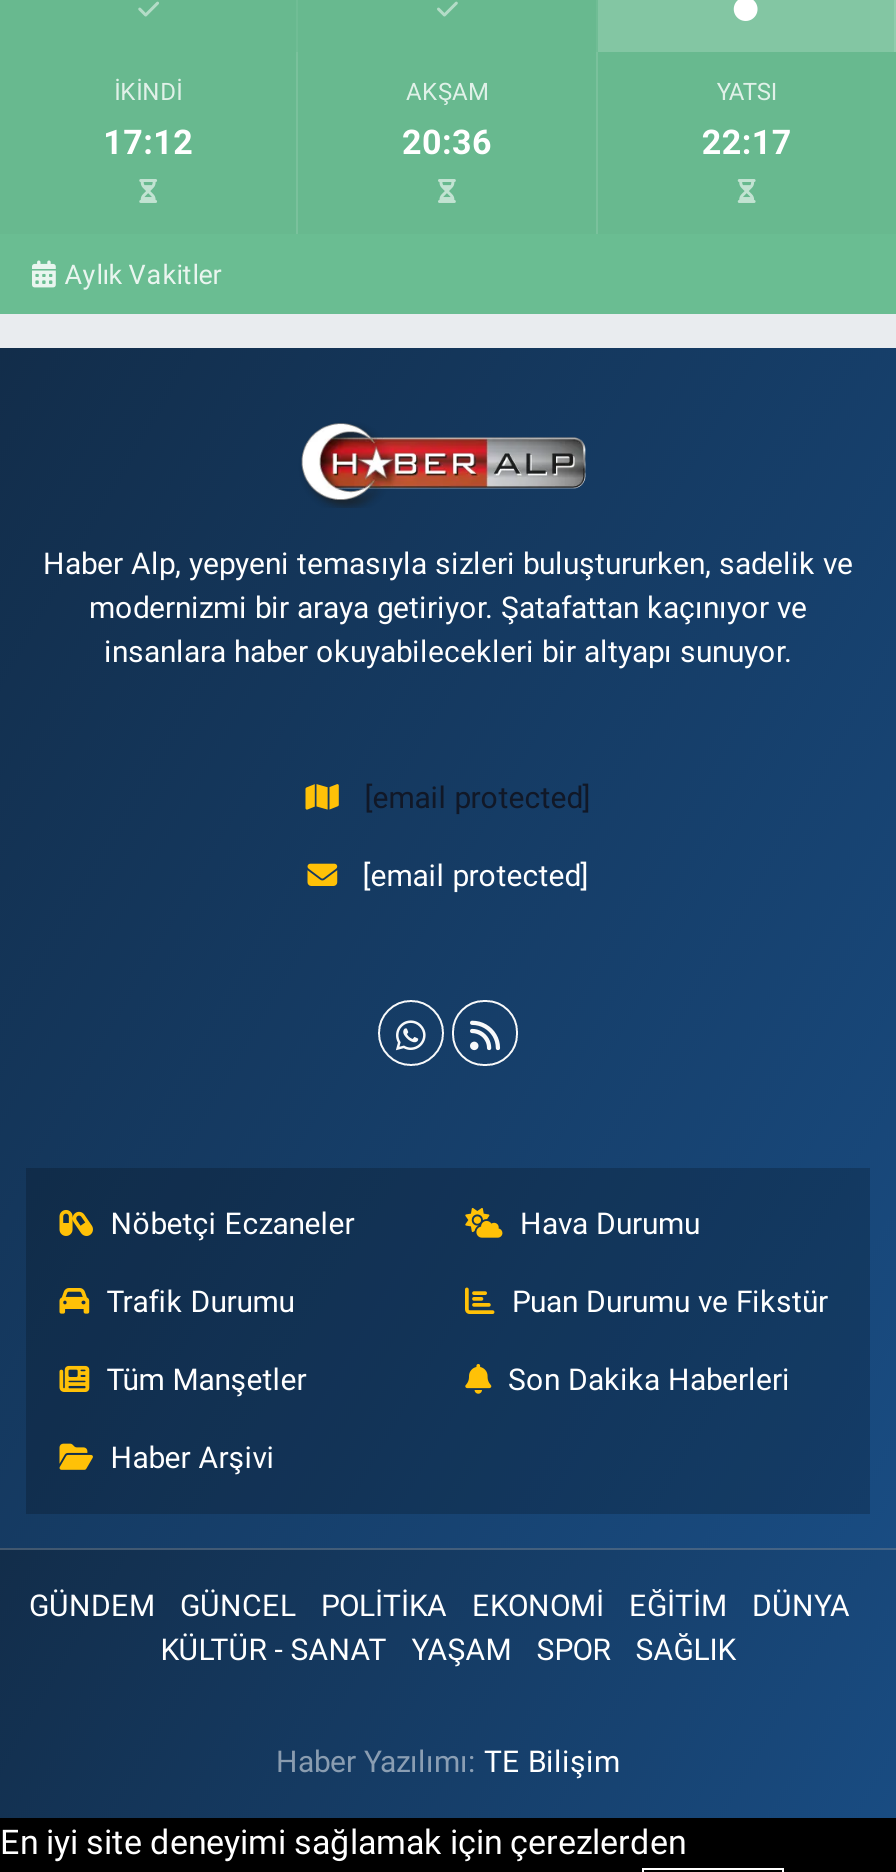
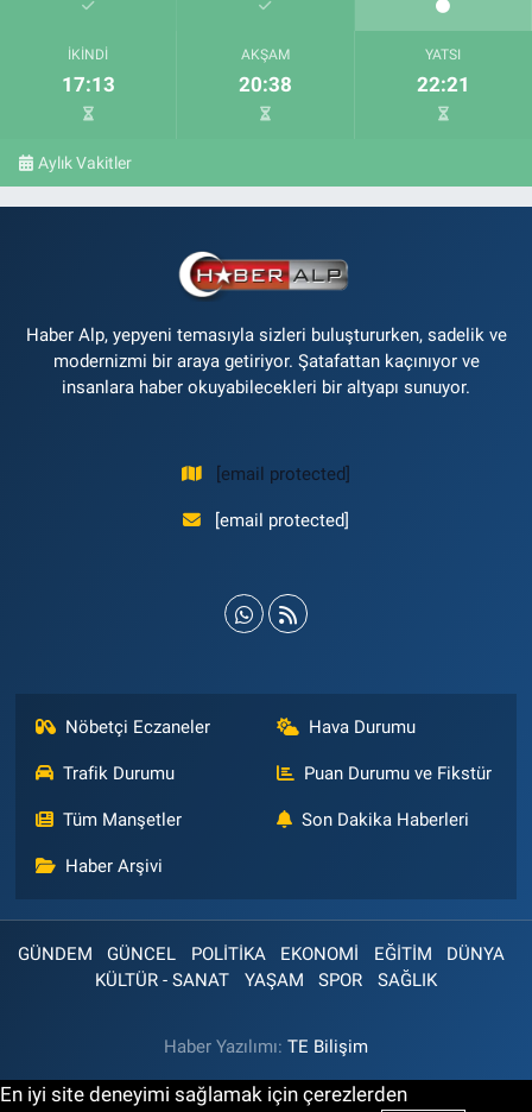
- 17:12
+ 17:13

- 20:36
+ 20:38

- 22:17
+ 22:21
